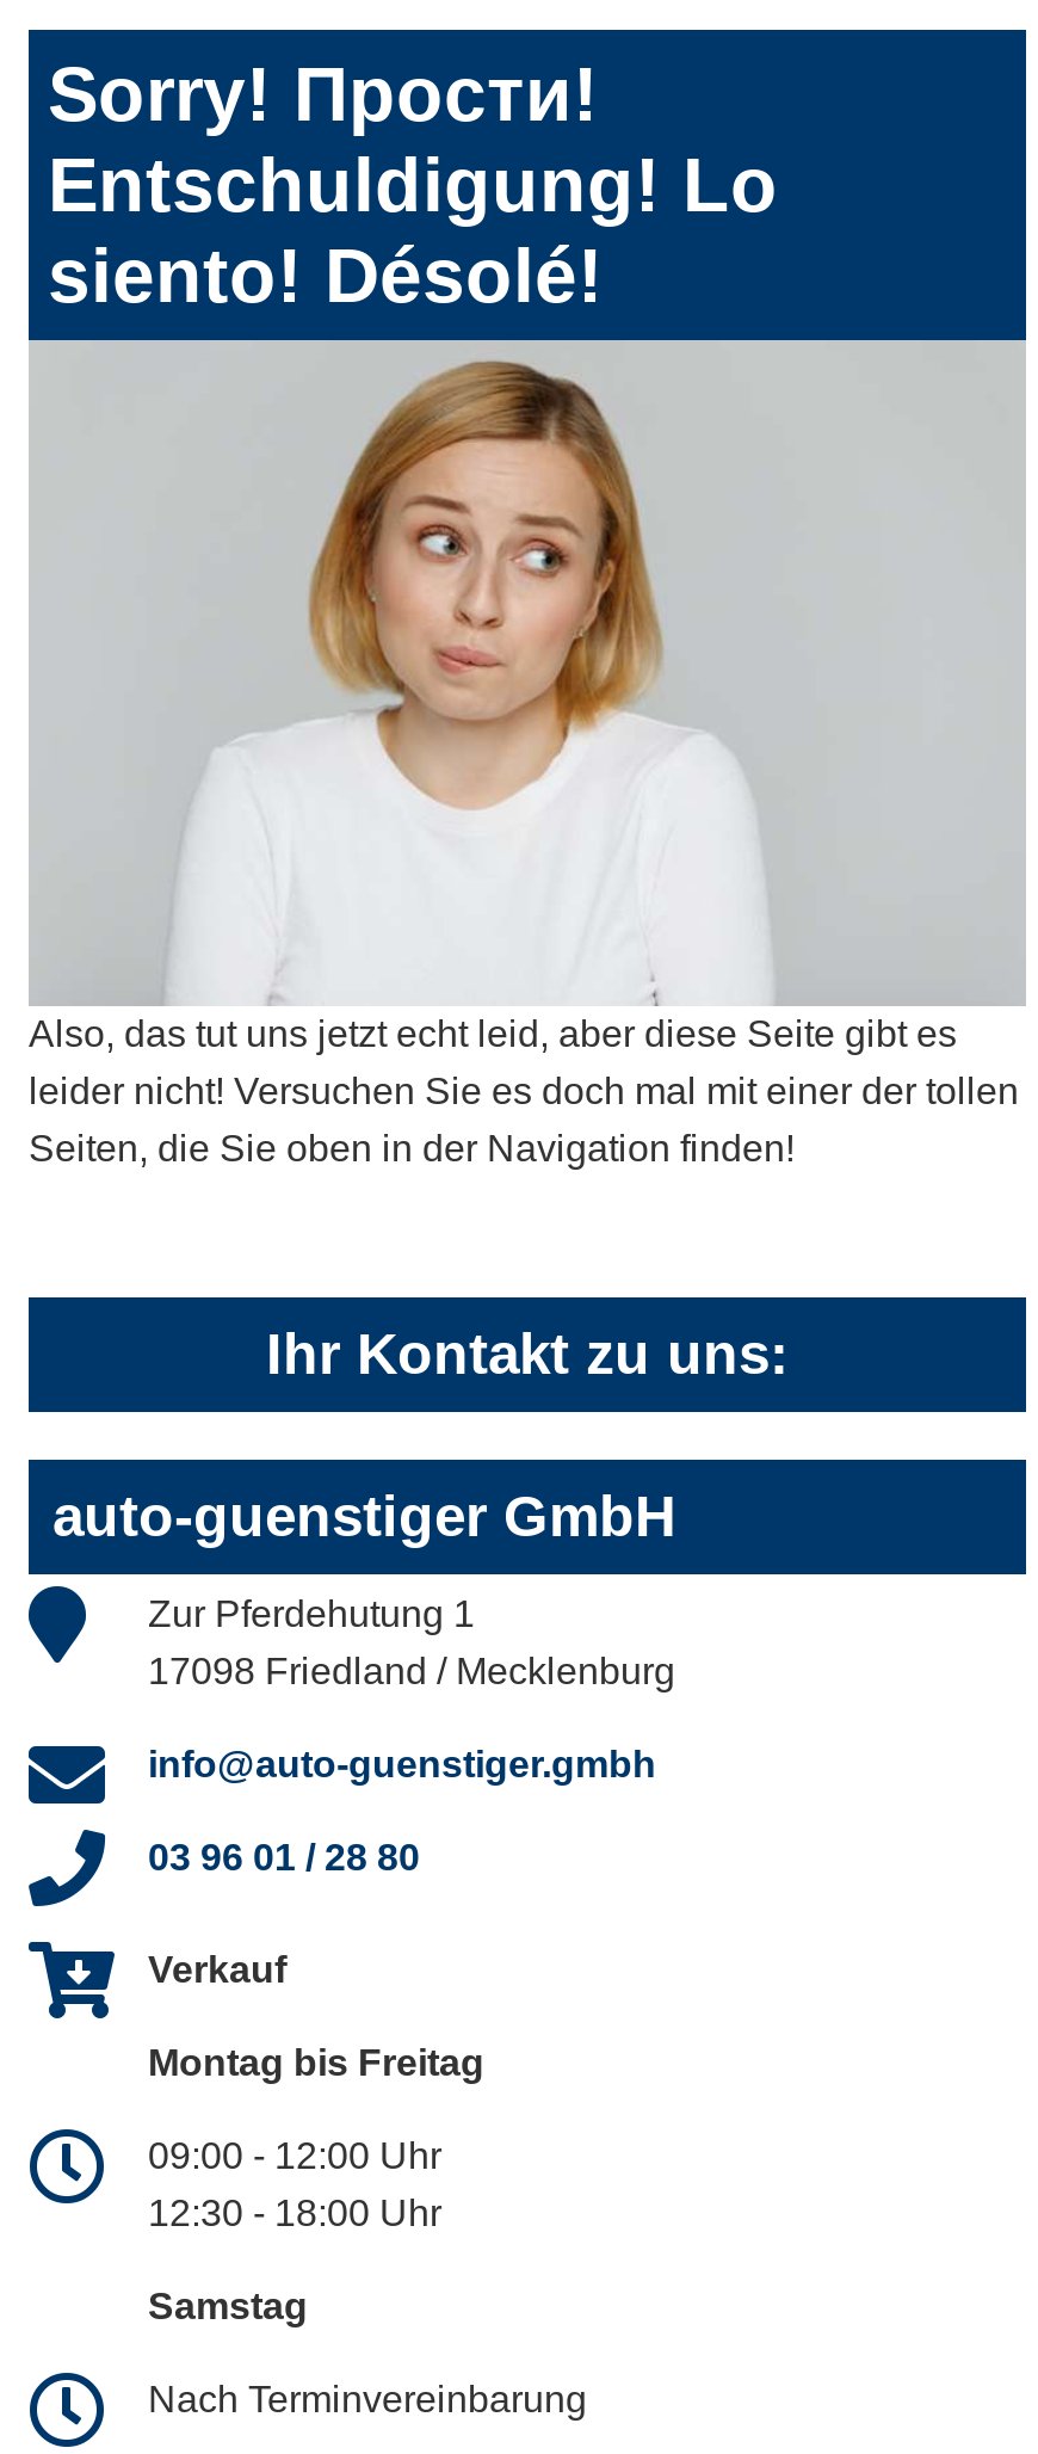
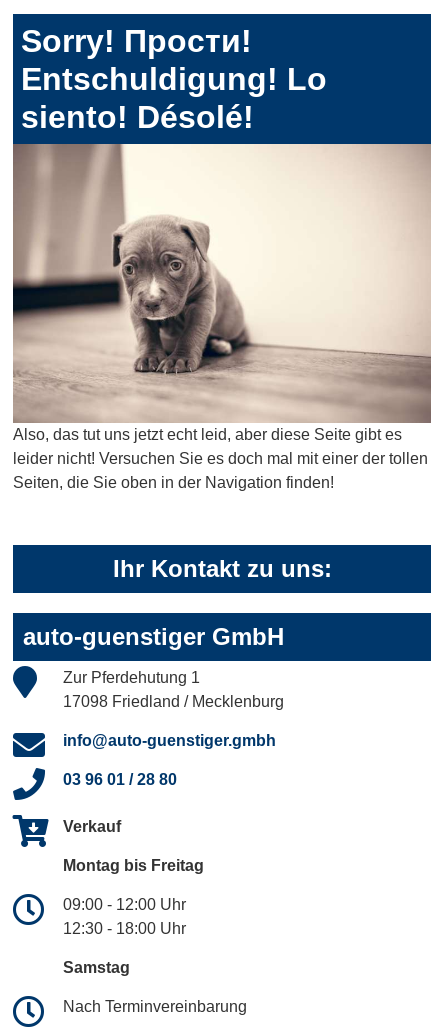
- [image]
+ [image]
